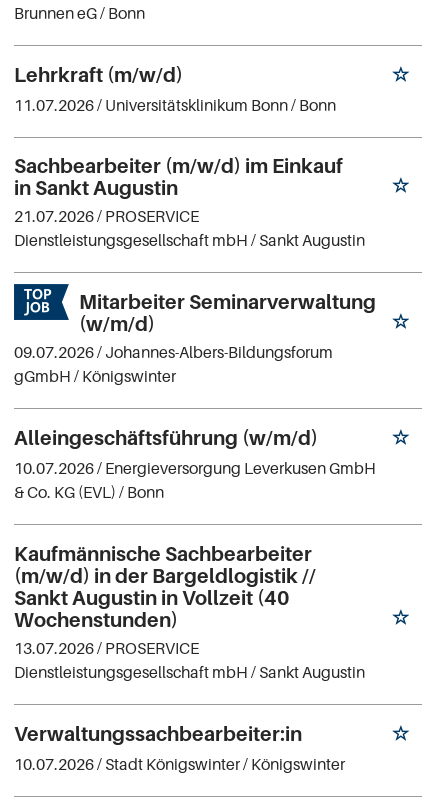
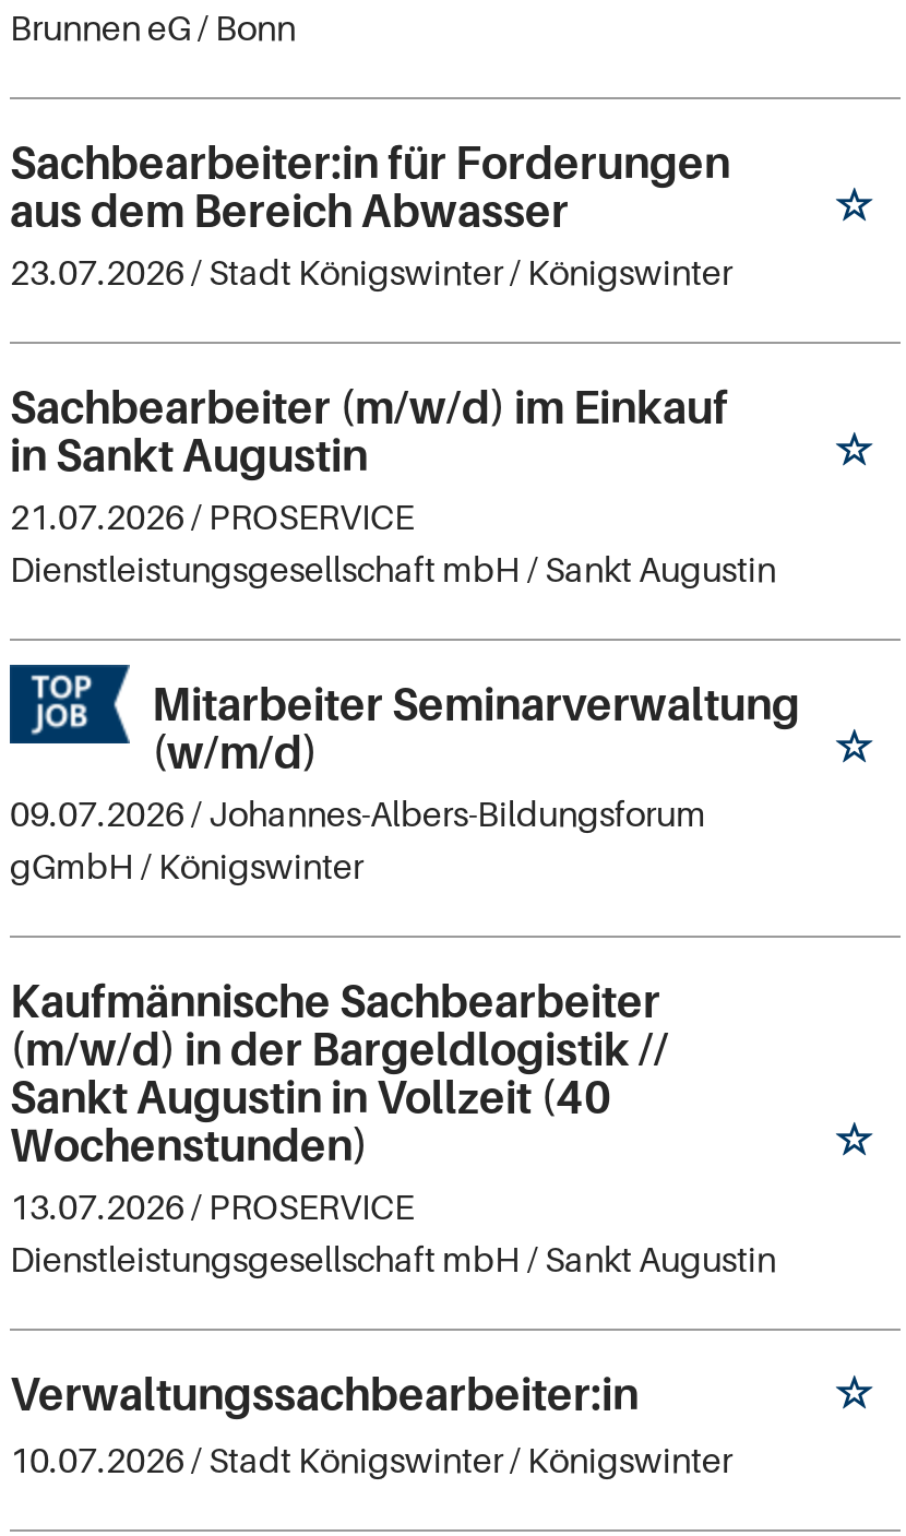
- Lehrkraft (m/w/d)
- 11.07.2026 / Universitätsklinikum Bonn / Bonn
+ Sachbearbeiter:in für Forderungen
+ aus dem Bereich Abwasser
+ 23.07.2026 / Stadt Königswinter / Königswinter

moved down: Sachbearbeiter (m/w/d) im Einkauf | in Sankt Augustin | 21.07.2026 / PROSERVICE | Dienstleistungsgesellschaft mbH / Sankt Augustin | Mitarbeiter Seminarverwaltung | (w/m/d) | 09.07.2026 / Johannes-Albers-Bildungsforum | gGmbH / Königswinter

- Alleingeschäftsführung (w/m/d)
- 10.07.2026 / Energieversorgung Leverkusen GmbH
- & Co. KG (EVL) / Bonn
